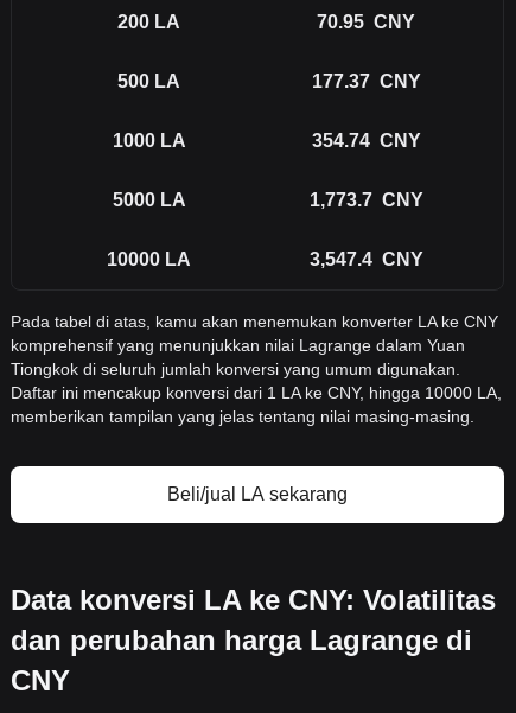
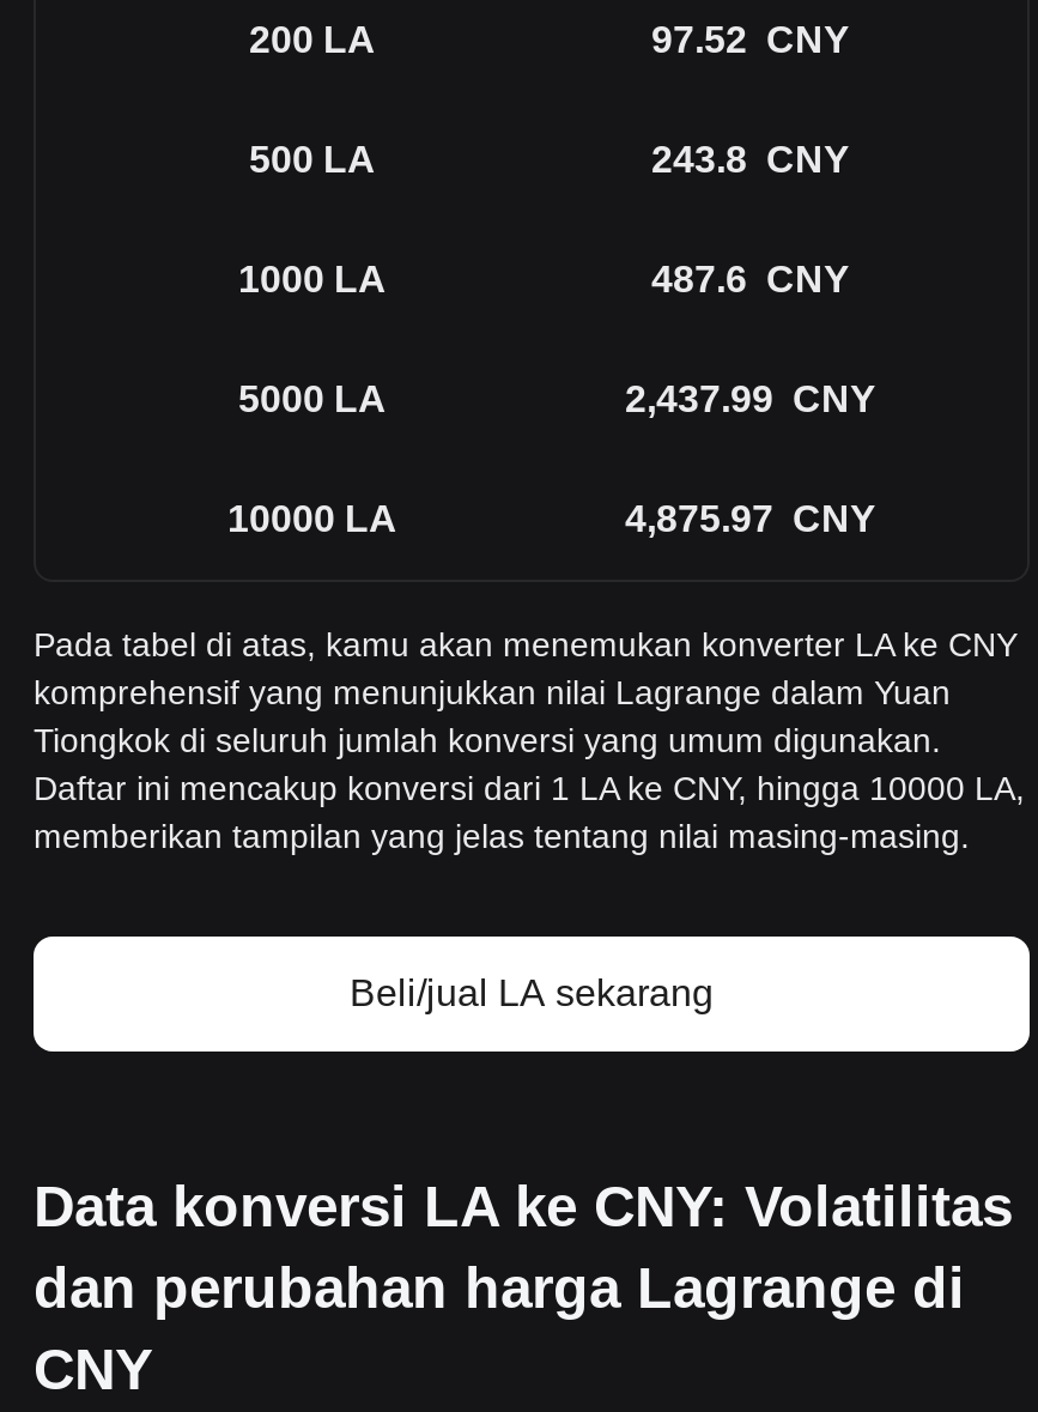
- 70.95 CNY
+ 97.52 CNY

- 177.37 CNY
+ 243.8 CNY

- 354.74 CNY
+ 487.6 CNY

- 1,773.7 CNY
+ 2,437.99 CNY

- 3,547.4 CNY
+ 4,875.97 CNY
